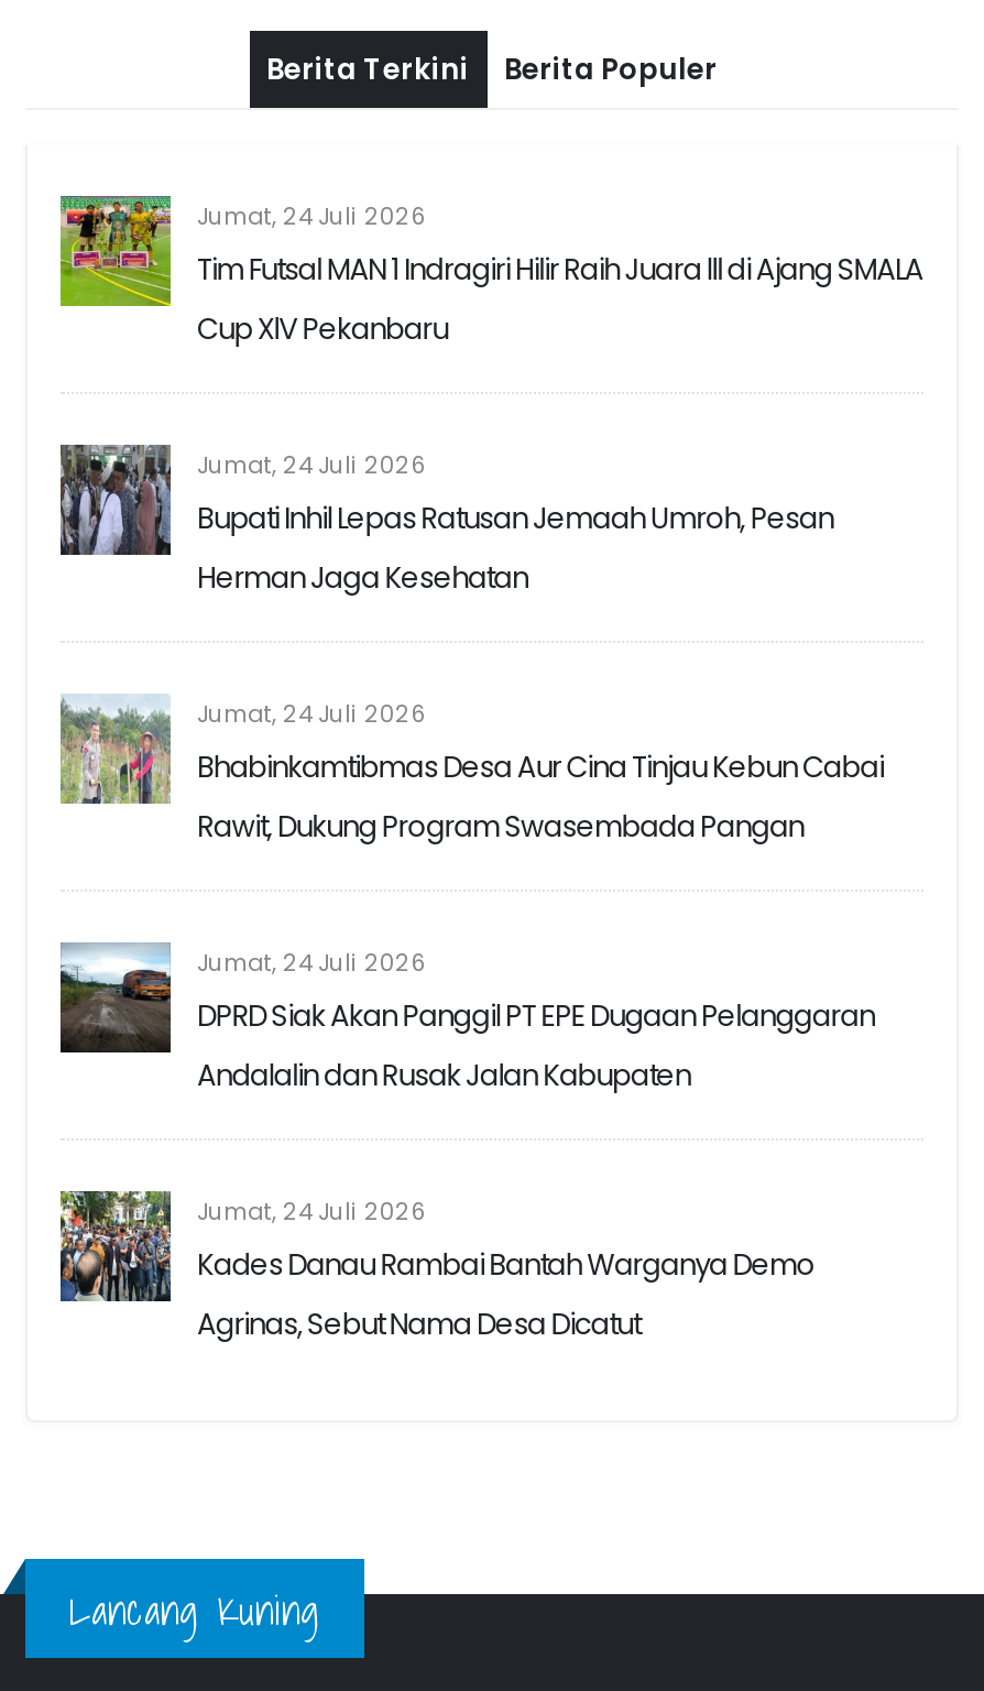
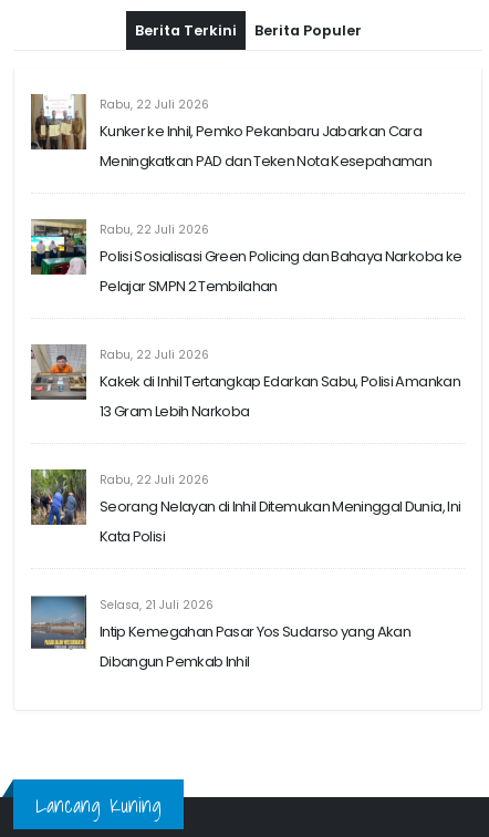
- [image]
- Jumat, 24 Juli 2026
- Tim Futsal MAN 1 Indragiri Hilir Raih Juara lll di Ajang SMALA
- Cup XlV Pekanbaru
+ [image]
+ Rabu, 22 Juli 2026
+ Kunker ke Inhil, Pemko Pekanbaru Jabarkan Cara
+ Meningkatkan PAD dan Teken Nota Kesepahaman

- [image]
- Jumat, 24 Juli 2026
- Bupati Inhil Lepas Ratusan Jemaah Umroh, Pesan
- Herman Jaga Kesehatan
+ [image]
+ Rabu, 22 Juli 2026
+ Polisi Sosialisasi Green Policing dan Bahaya Narkoba ke
+ Pelajar SMPN 2 Tembilahan

- [image]
- Jumat, 24 Juli 2026
- Bhabinkamtibmas Desa Aur Cina Tinjau Kebun Cabai
- Rawit, Dukung Program Swasembada Pangan
+ [image]
+ Rabu, 22 Juli 2026
+ Kakek di Inhil Tertangkap Edarkan Sabu, Polisi Amankan
+ 13 Gram Lebih Narkoba

- [image]
- Jumat, 24 Juli 2026
- DPRD Siak Akan Panggil PT EPE Dugaan Pelanggaran
- Andalalin dan Rusak Jalan Kabupaten
+ [image]
+ Rabu, 22 Juli 2026
+ Seorang Nelayan di Inhil Ditemukan Meninggal Dunia, Ini
+ Kata Polisi

- [image]
- Jumat, 24 Juli 2026
- Kades Danau Rambai Bantah Warganya Demo
- Agrinas, Sebut Nama Desa Dicatut
+ [image]
+ Selasa, 21 Juli 2026
+ Intip Kemegahan Pasar Yos Sudarso yang Akan
+ Dibangun Pemkab Inhil
